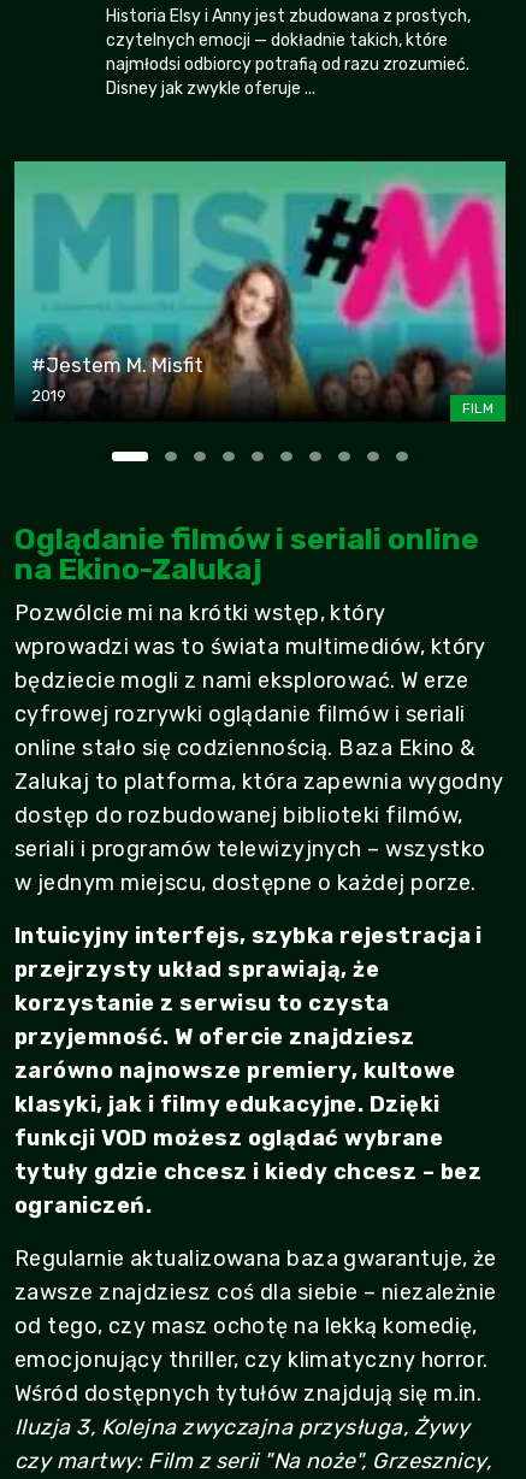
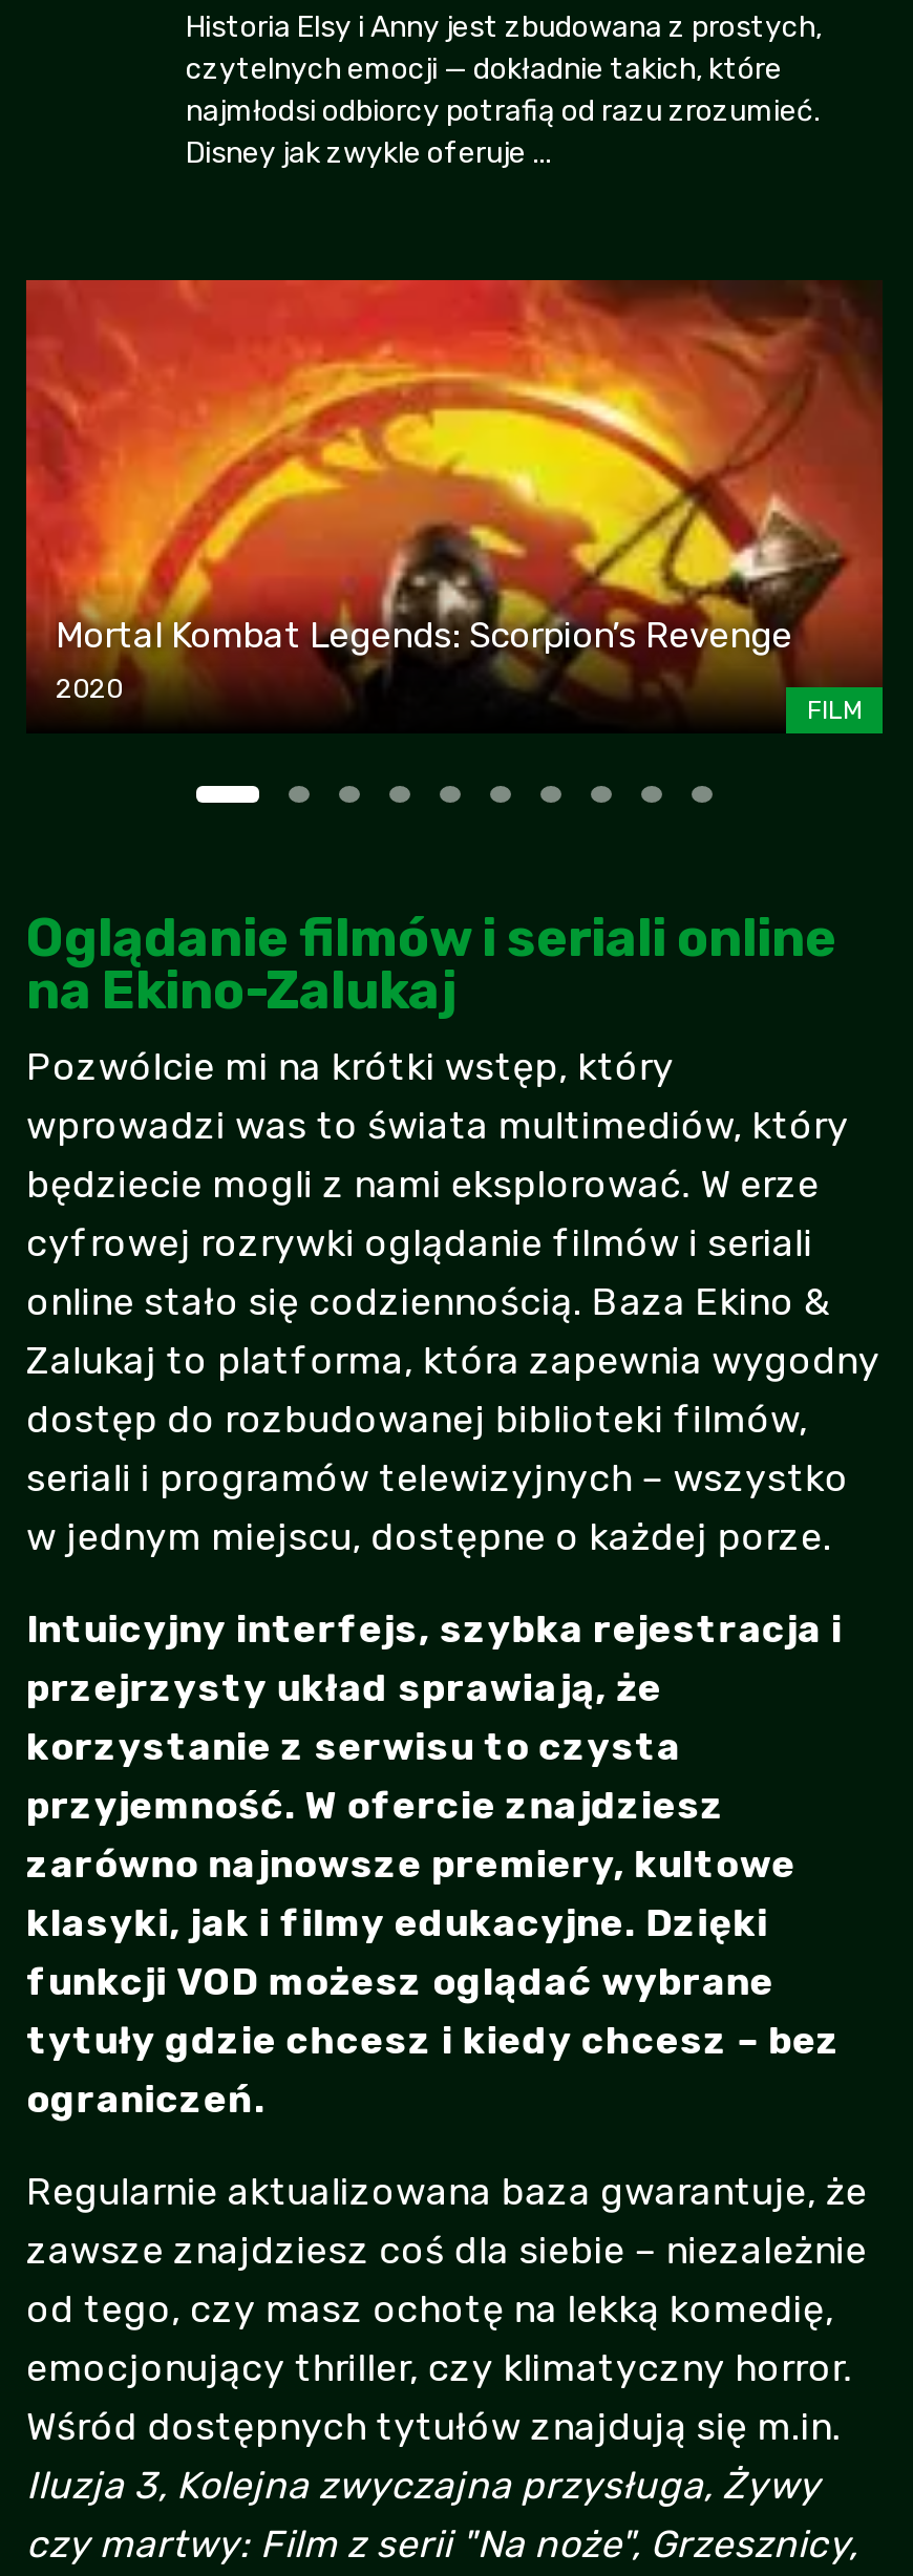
- [image]
- #Jestem M. Misfit
- 2019
+ [image]
+ Mortal Kombat Legends: Scorpion’s Revenge
+ 2020
